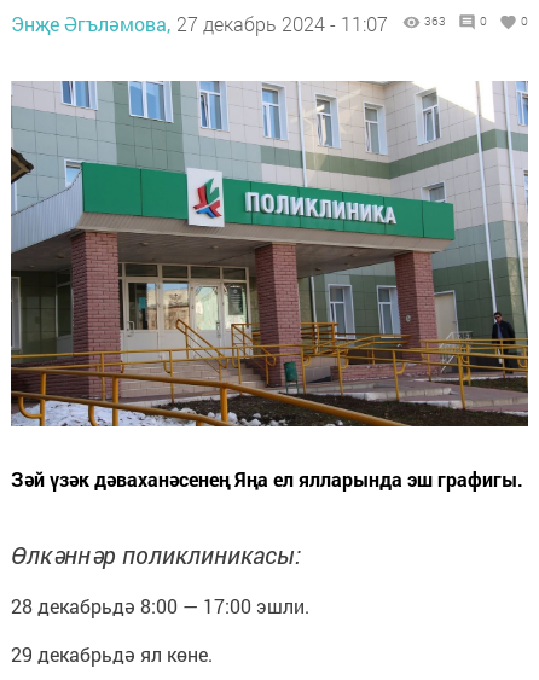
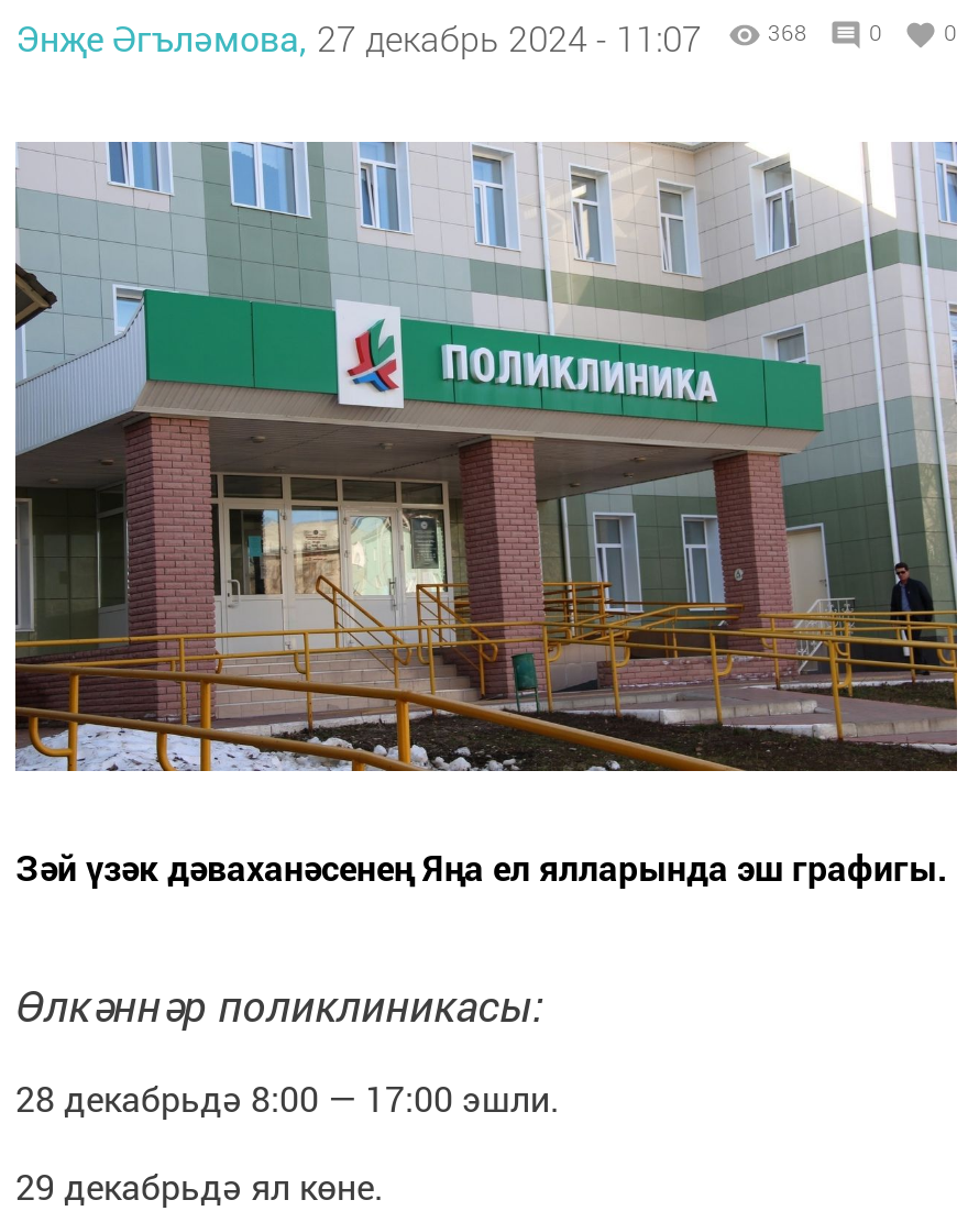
- 363
+ 368
